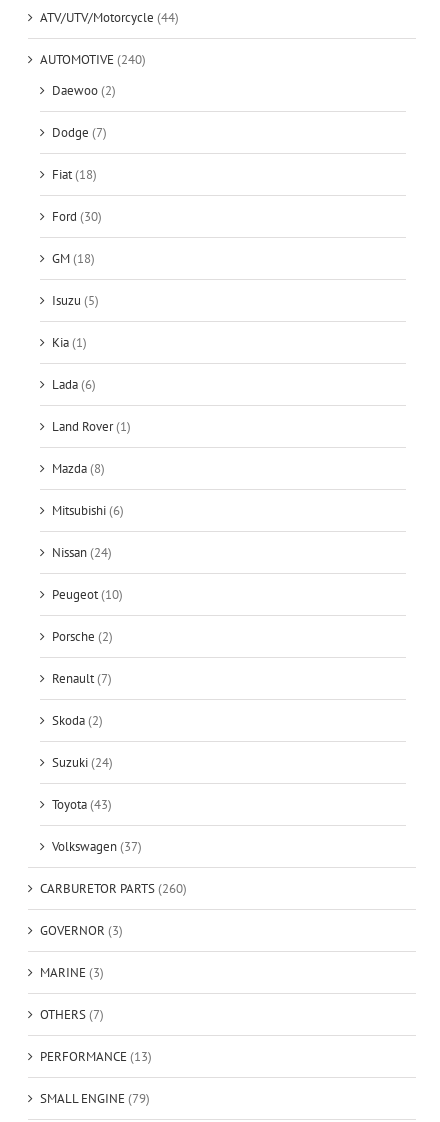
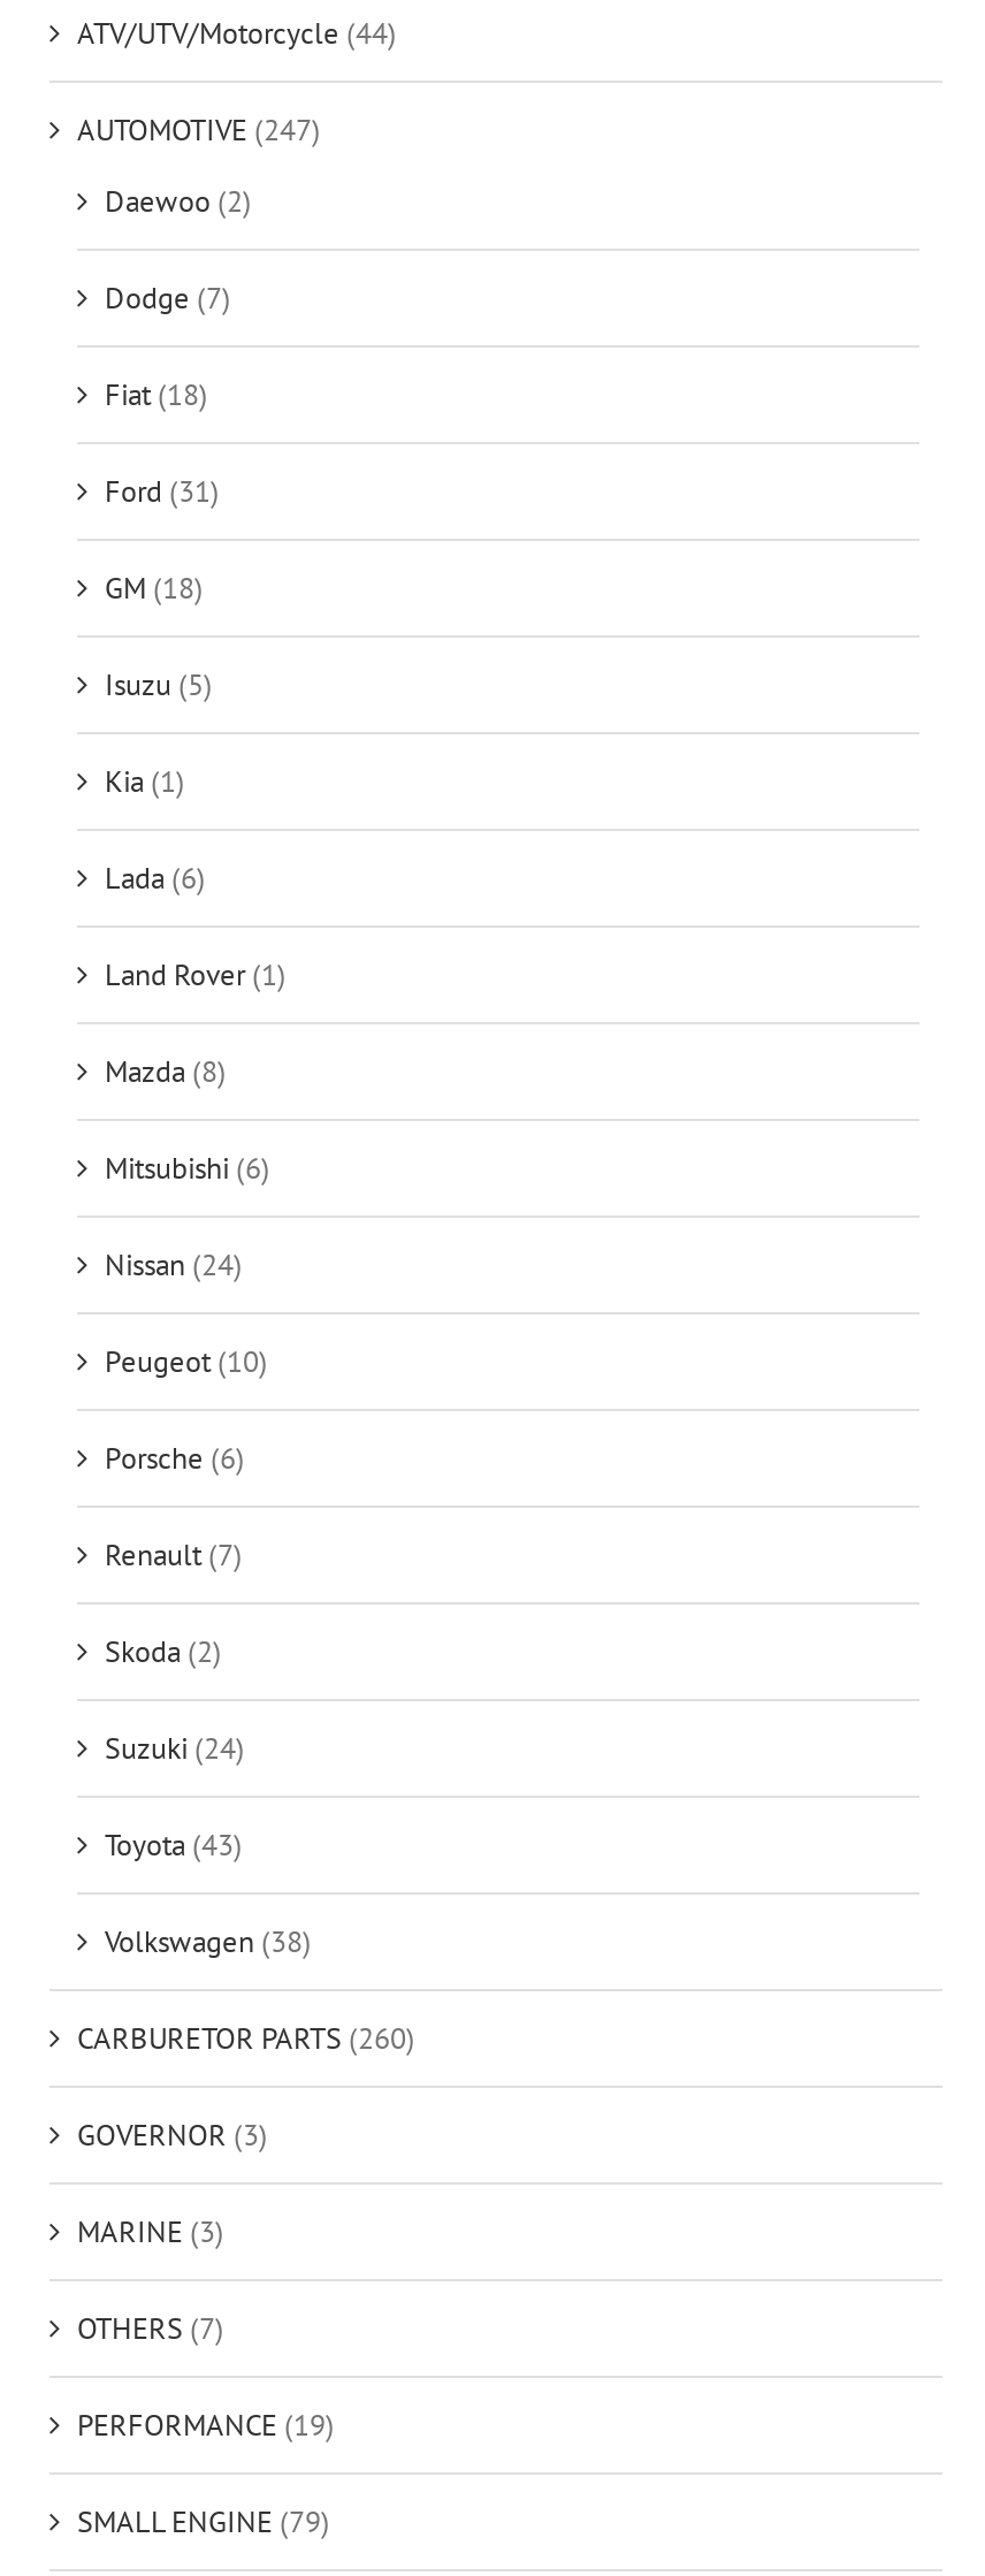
- AUTOMOTIVE (240)
+ AUTOMOTIVE (247)

- Ford (30)
+ Ford (31)

- Porsche (2)
+ Porsche (6)

- Volkswagen (37)
+ Volkswagen (38)

- PERFORMANCE (13)
+ PERFORMANCE (19)
